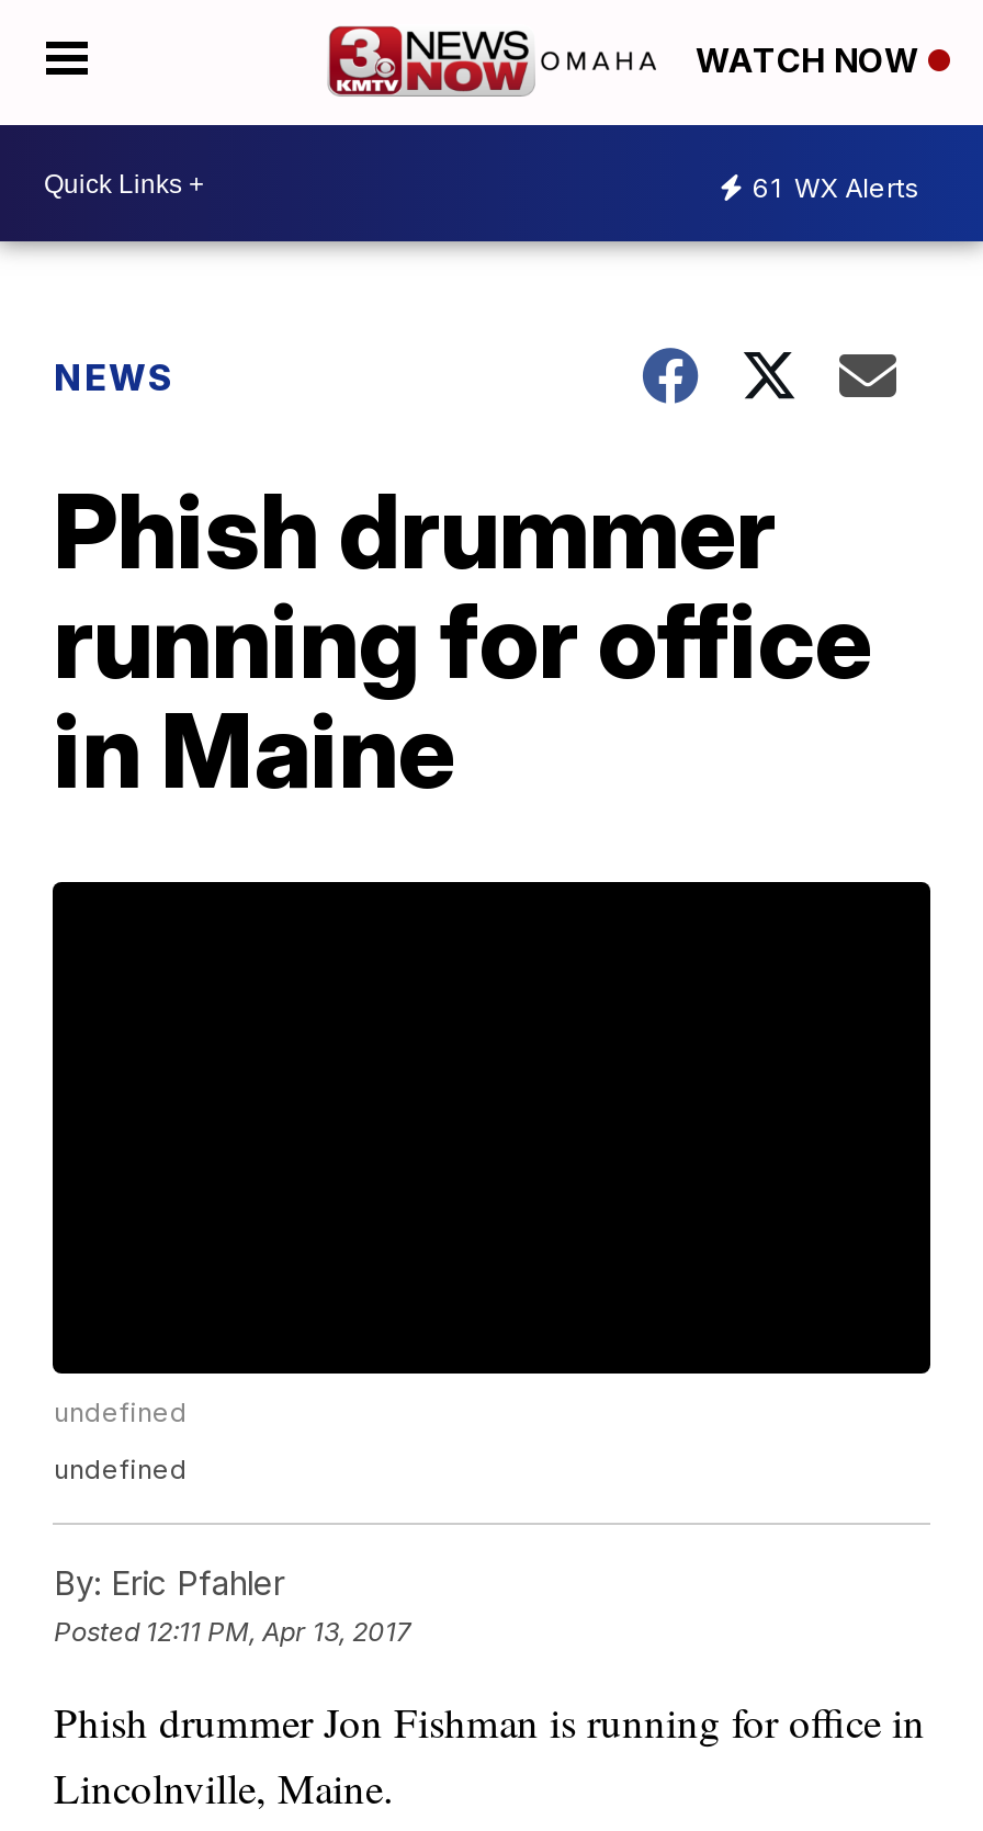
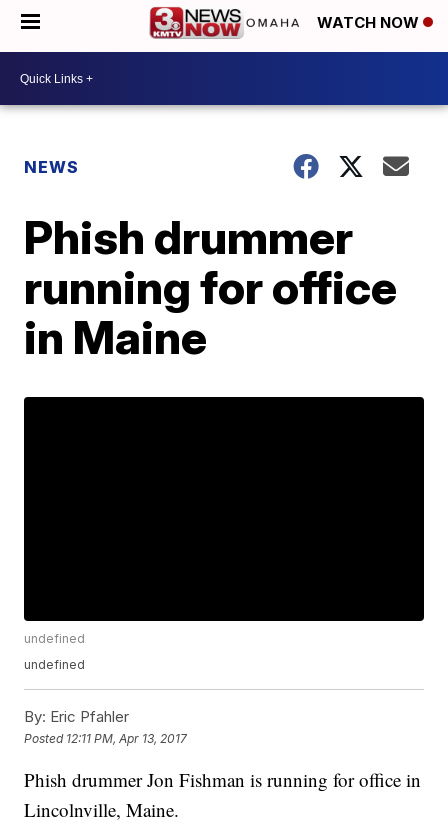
- 61 WX Alerts
